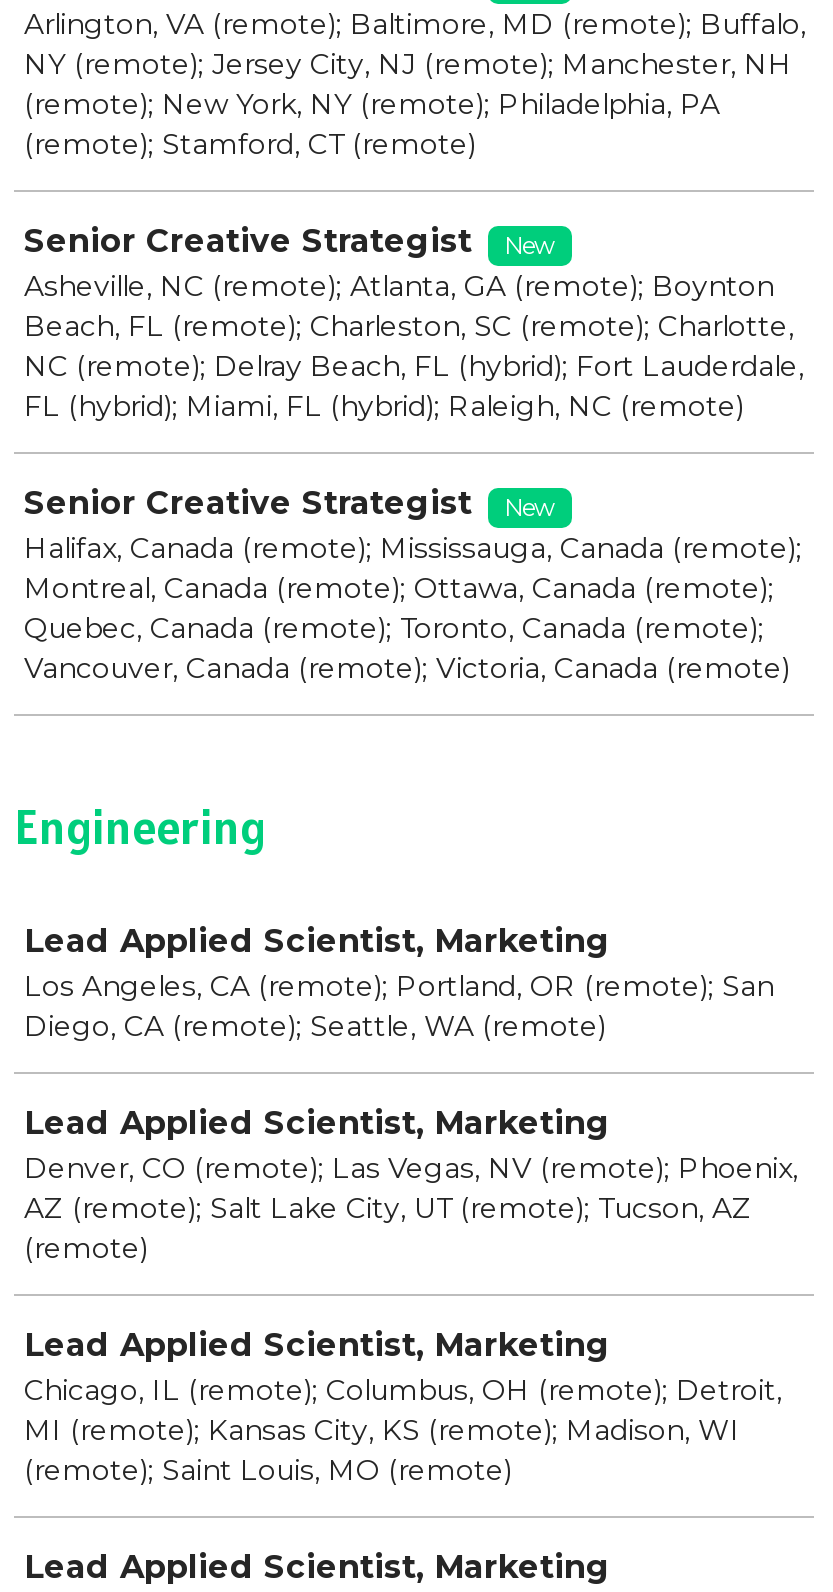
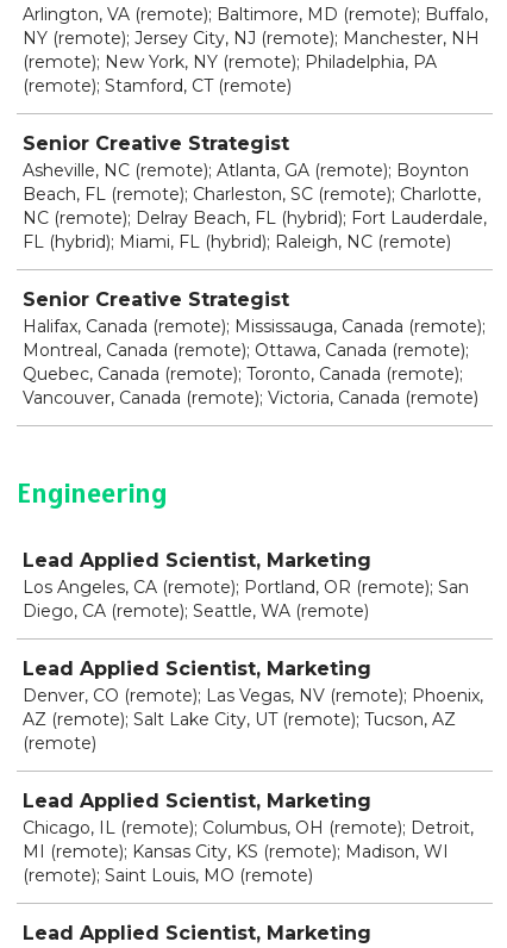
- New

- New
